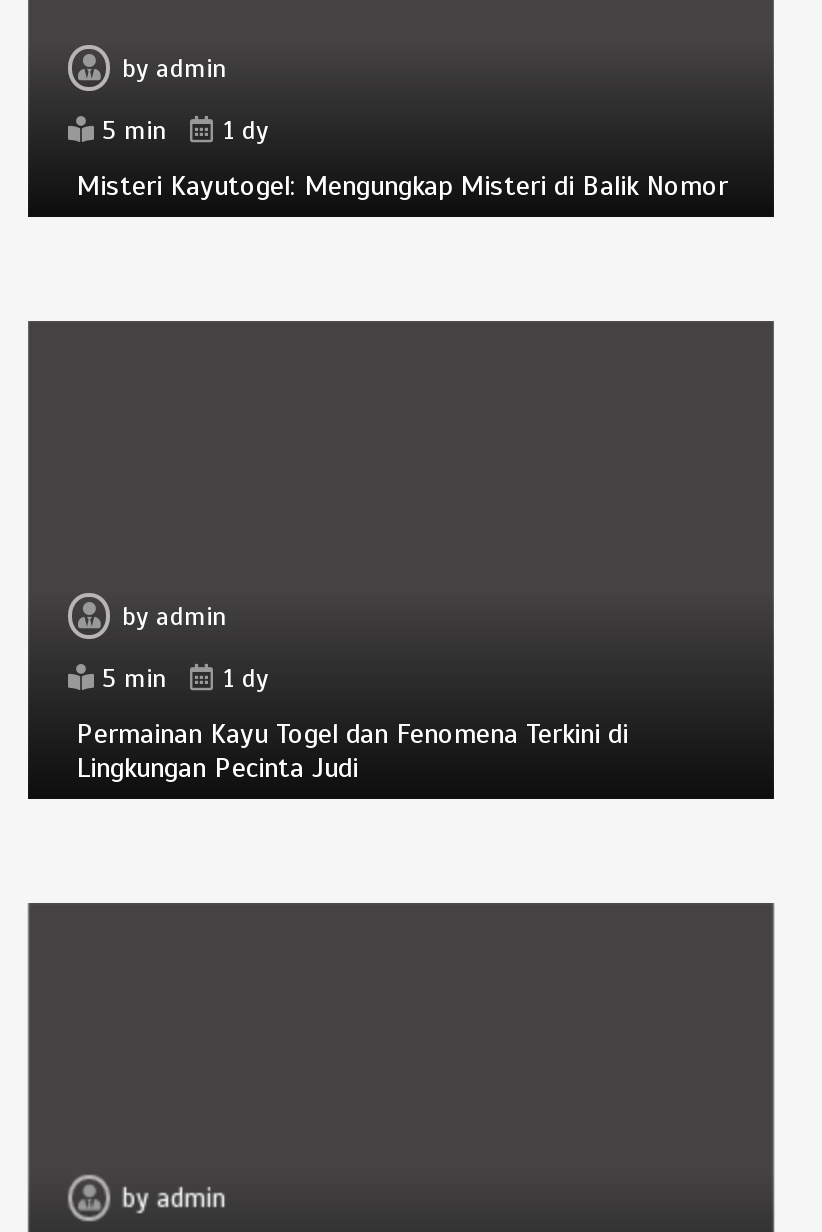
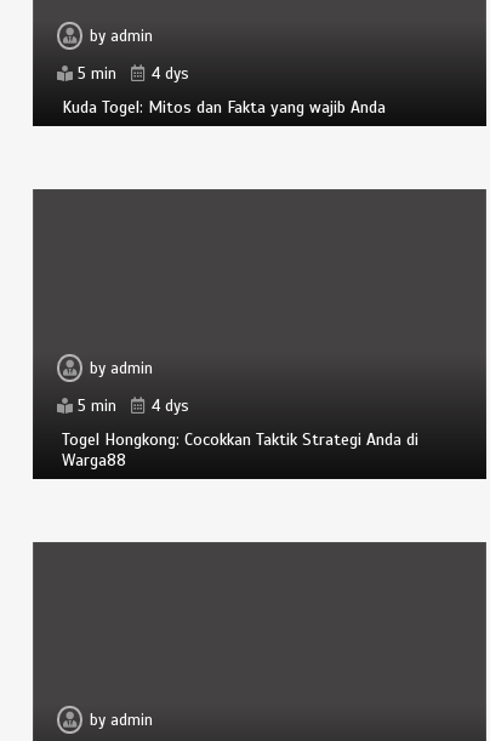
- 5 min 1 dy
+ 5 min 4 dys

- Misteri Kayutogel: Mengungkap Misteri di Balik Nomor
+ Kuda Togel: Mitos dan Fakta yang wajib Anda

- 5 min 1 dy
+ 5 min 4 dys

- Permainan Kayu Togel dan Fenomena Terkini di
- Lingkungan Pecinta Judi
+ Togel Hongkong: Cocokkan Taktik Strategi Anda di
+ Warga88
